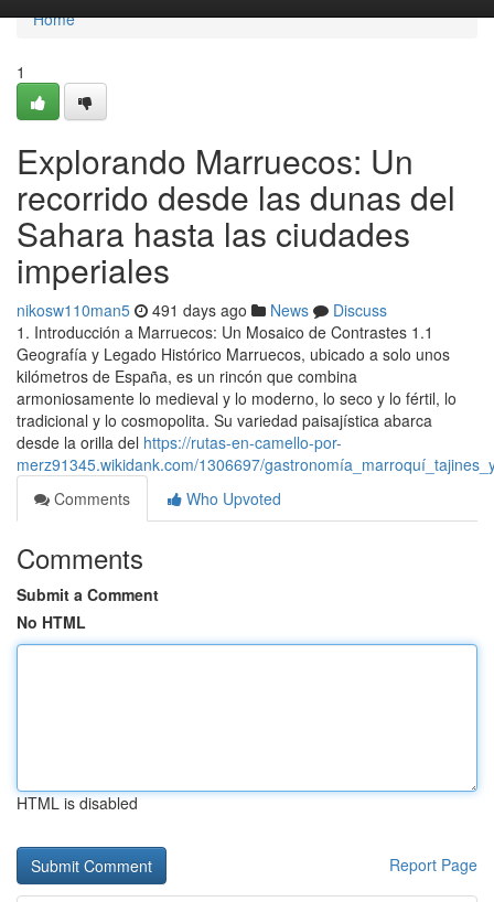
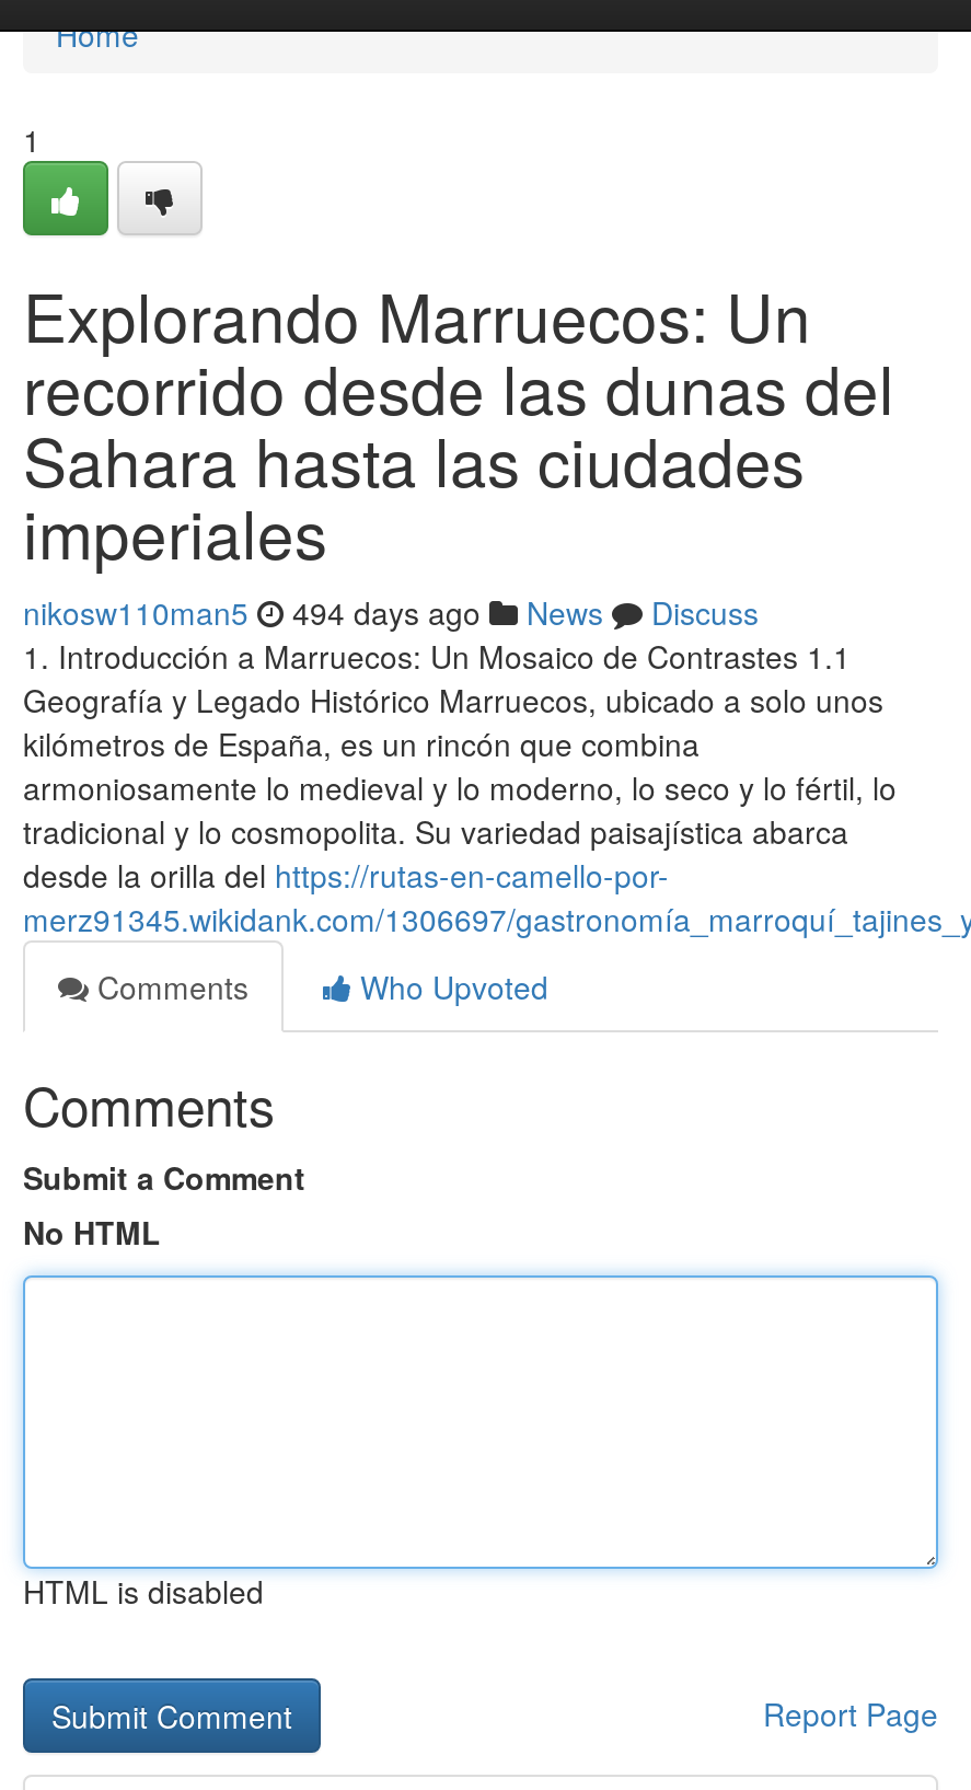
- nikosw110man5 491 days ago News Discuss
+ nikosw110man5 494 days ago News Discuss
